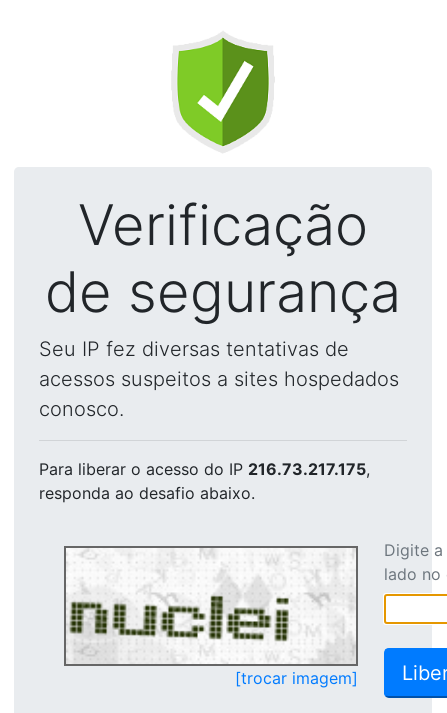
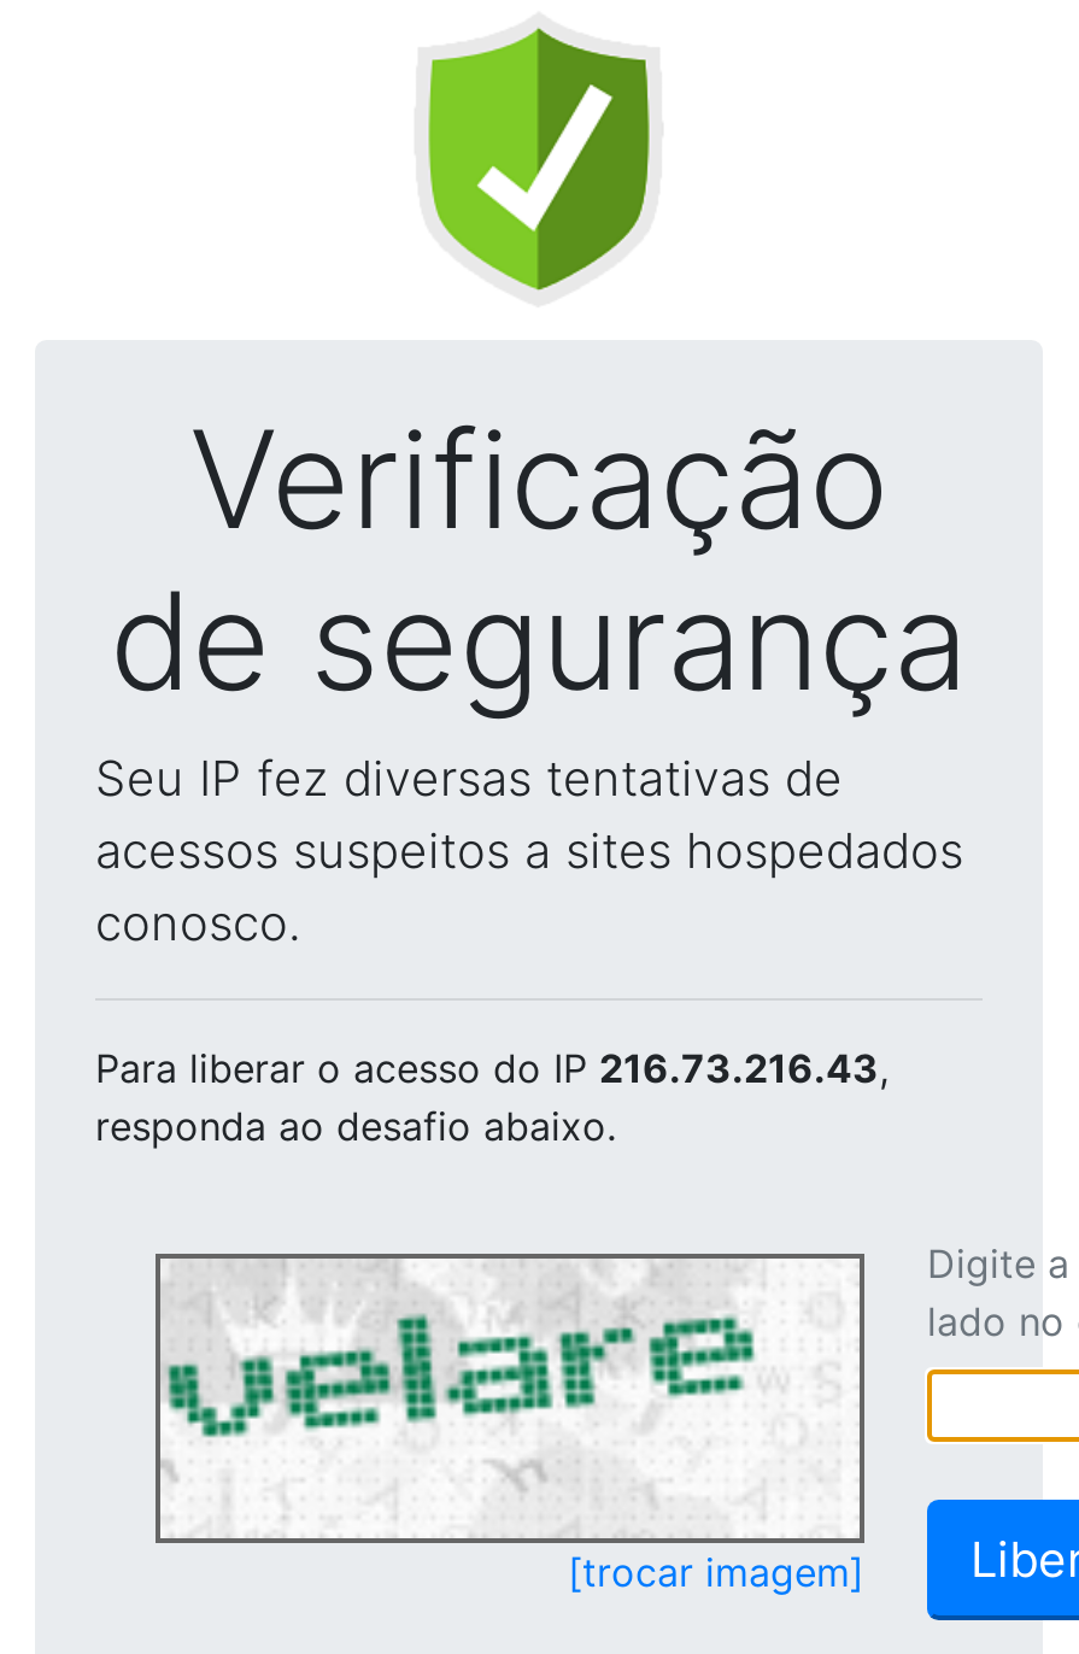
- Para liberar o acesso do IP 216.73.217.175,
+ Para liberar o acesso do IP 216.73.216.43,

- [image]
+ [image]
